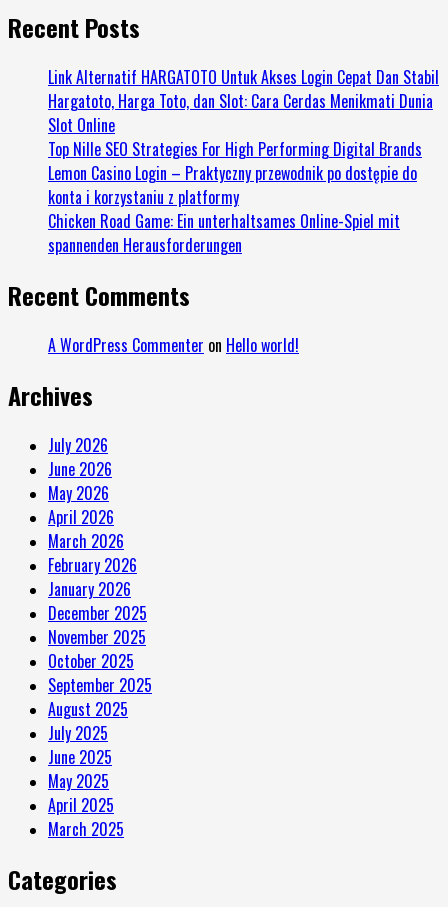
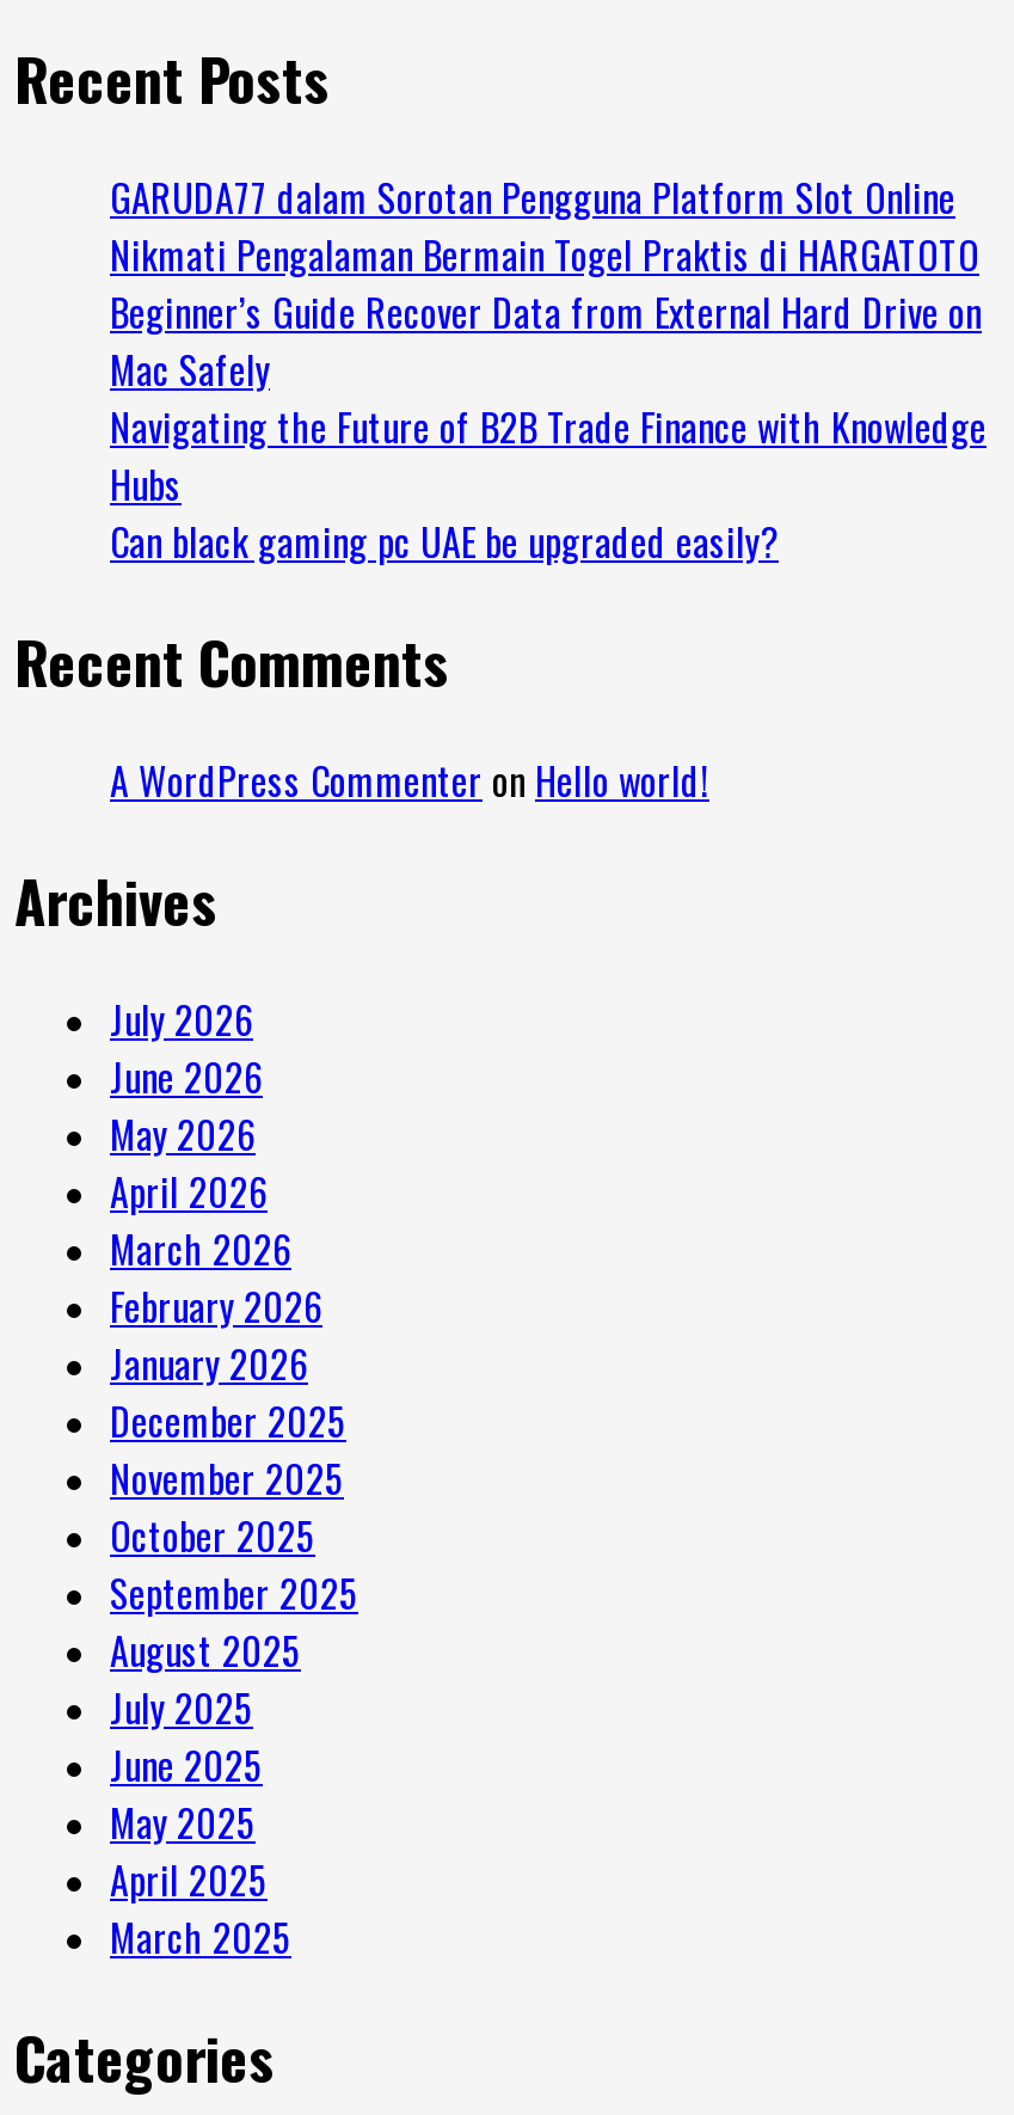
- Link Alternatif HARGATOTO Untuk Akses Login Cepat Dan Stabil
- Hargatoto, Harga Toto, dan Slot: Cara Cerdas Menikmati Dunia
- Slot Online
- Top Nille SEO Strategies For High Performing Digital Brands
- Lemon Casino Login – Praktyczny przewodnik po dostępie do
- konta i korzystaniu z platformy
- Chicken Road Game: Ein unterhaltsames Online-Spiel mit
- spannenden Herausforderungen
+ GARUDA77 dalam Sorotan Pengguna Platform Slot Online
+ Nikmati Pengalaman Bermain Togel Praktis di HARGATOTO
+ Beginner’s Guide Recover Data from External Hard Drive on
+ Mac Safely
+ Navigating the Future of B2B Trade Finance with Knowledge
+ Hubs
+ Can black gaming pc UAE be upgraded easily?
